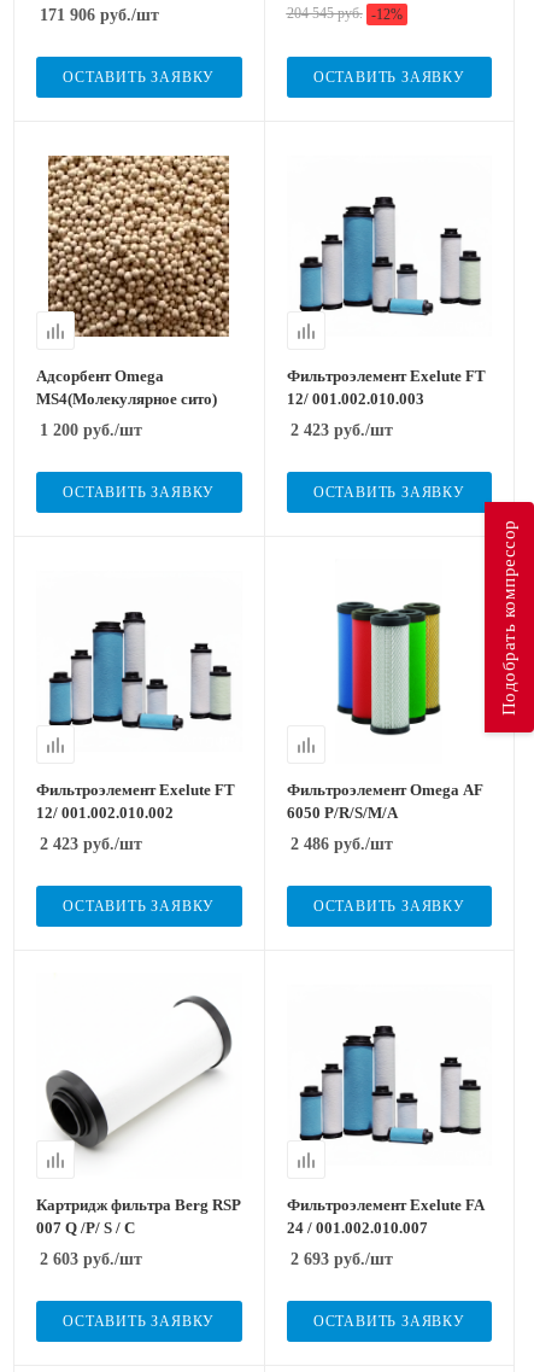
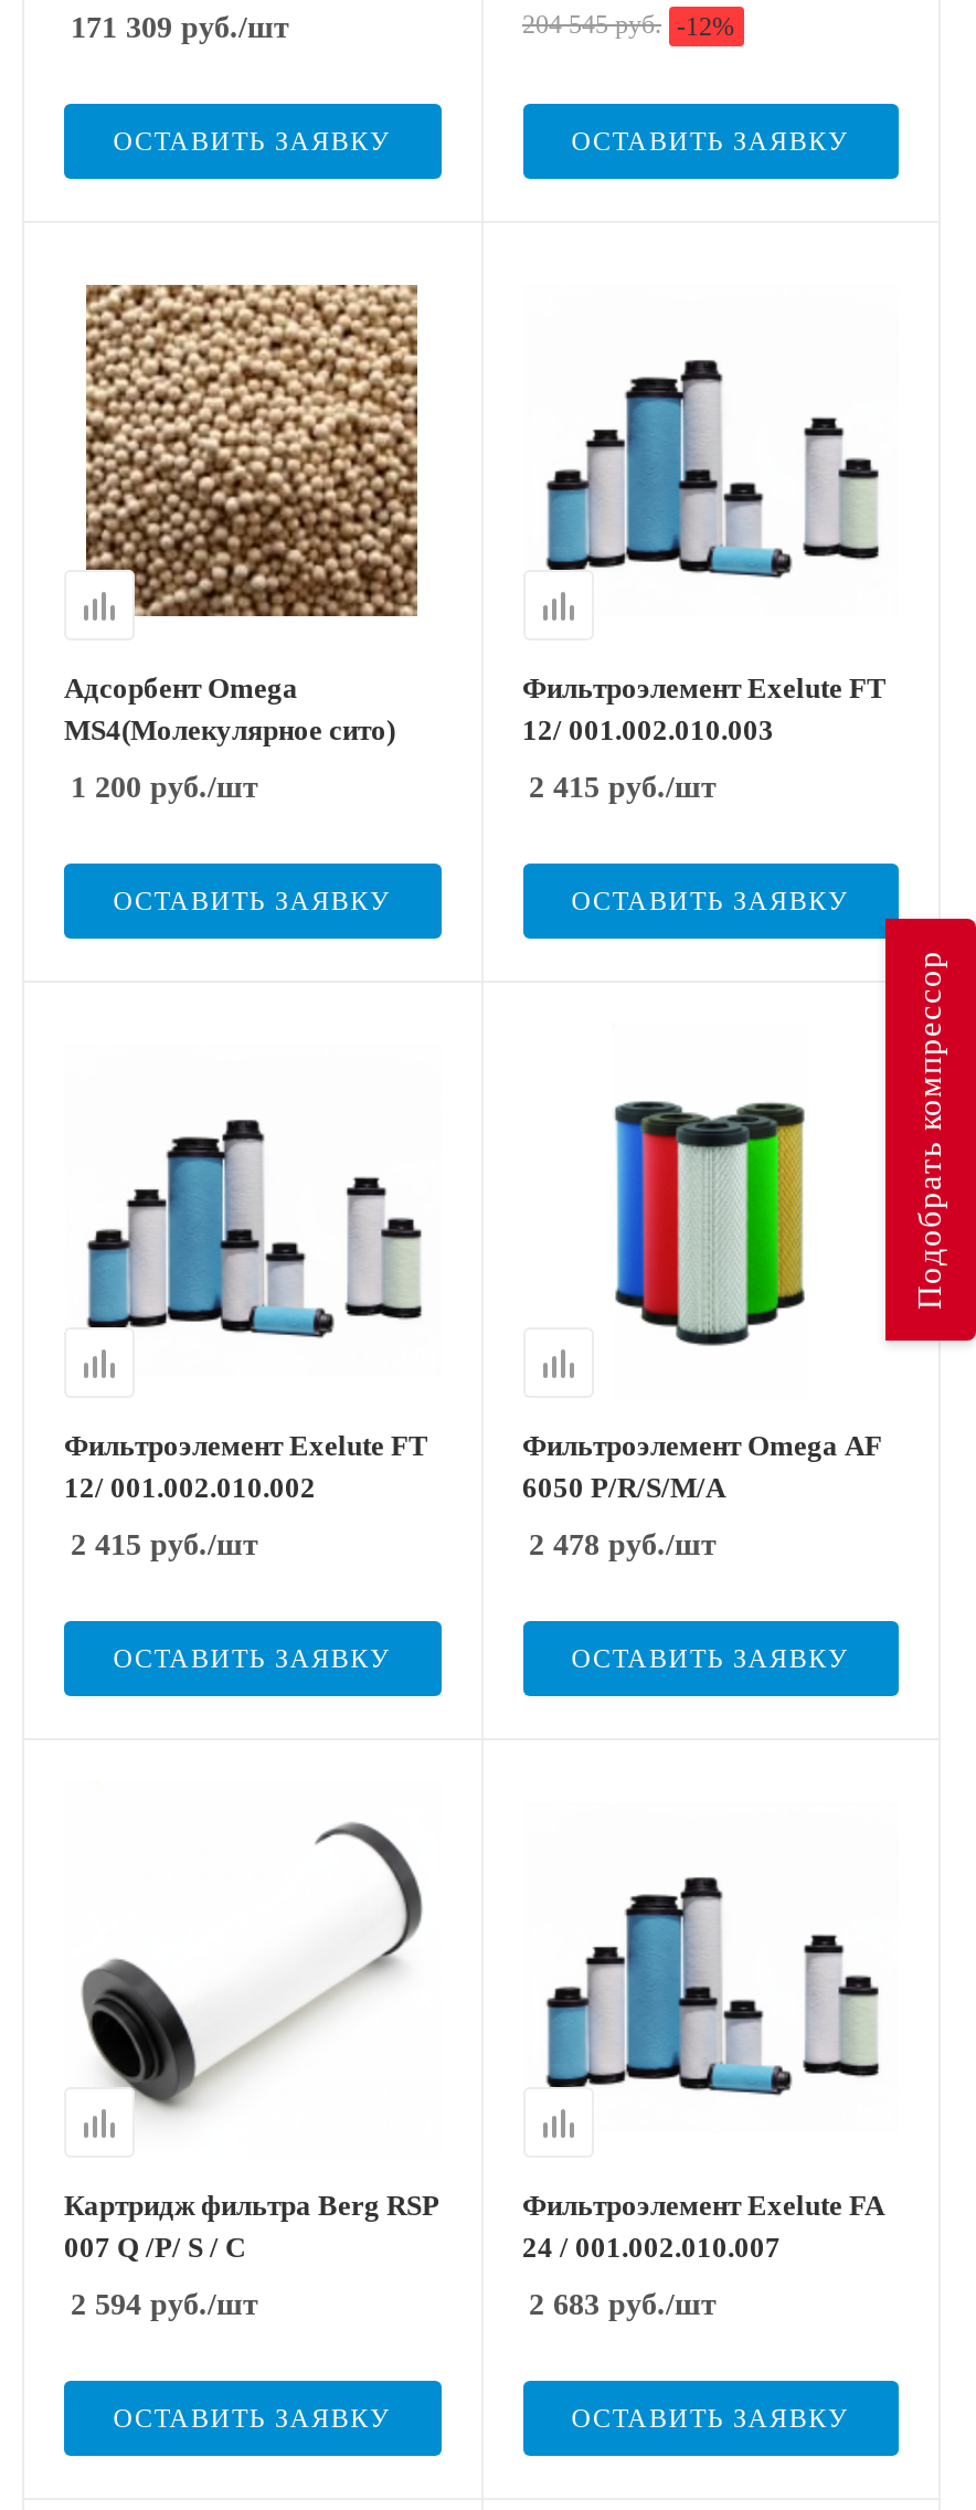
- 171 906 руб./шт
+ 171 309 руб./шт

- 2 423 руб./шт
+ 2 415 руб./шт

- 2 423 руб./шт
+ 2 415 руб./шт

- 2 486 руб./шт
+ 2 478 руб./шт

- 2 603 руб./шт
+ 2 594 руб./шт

- 2 693 руб./шт
+ 2 683 руб./шт
